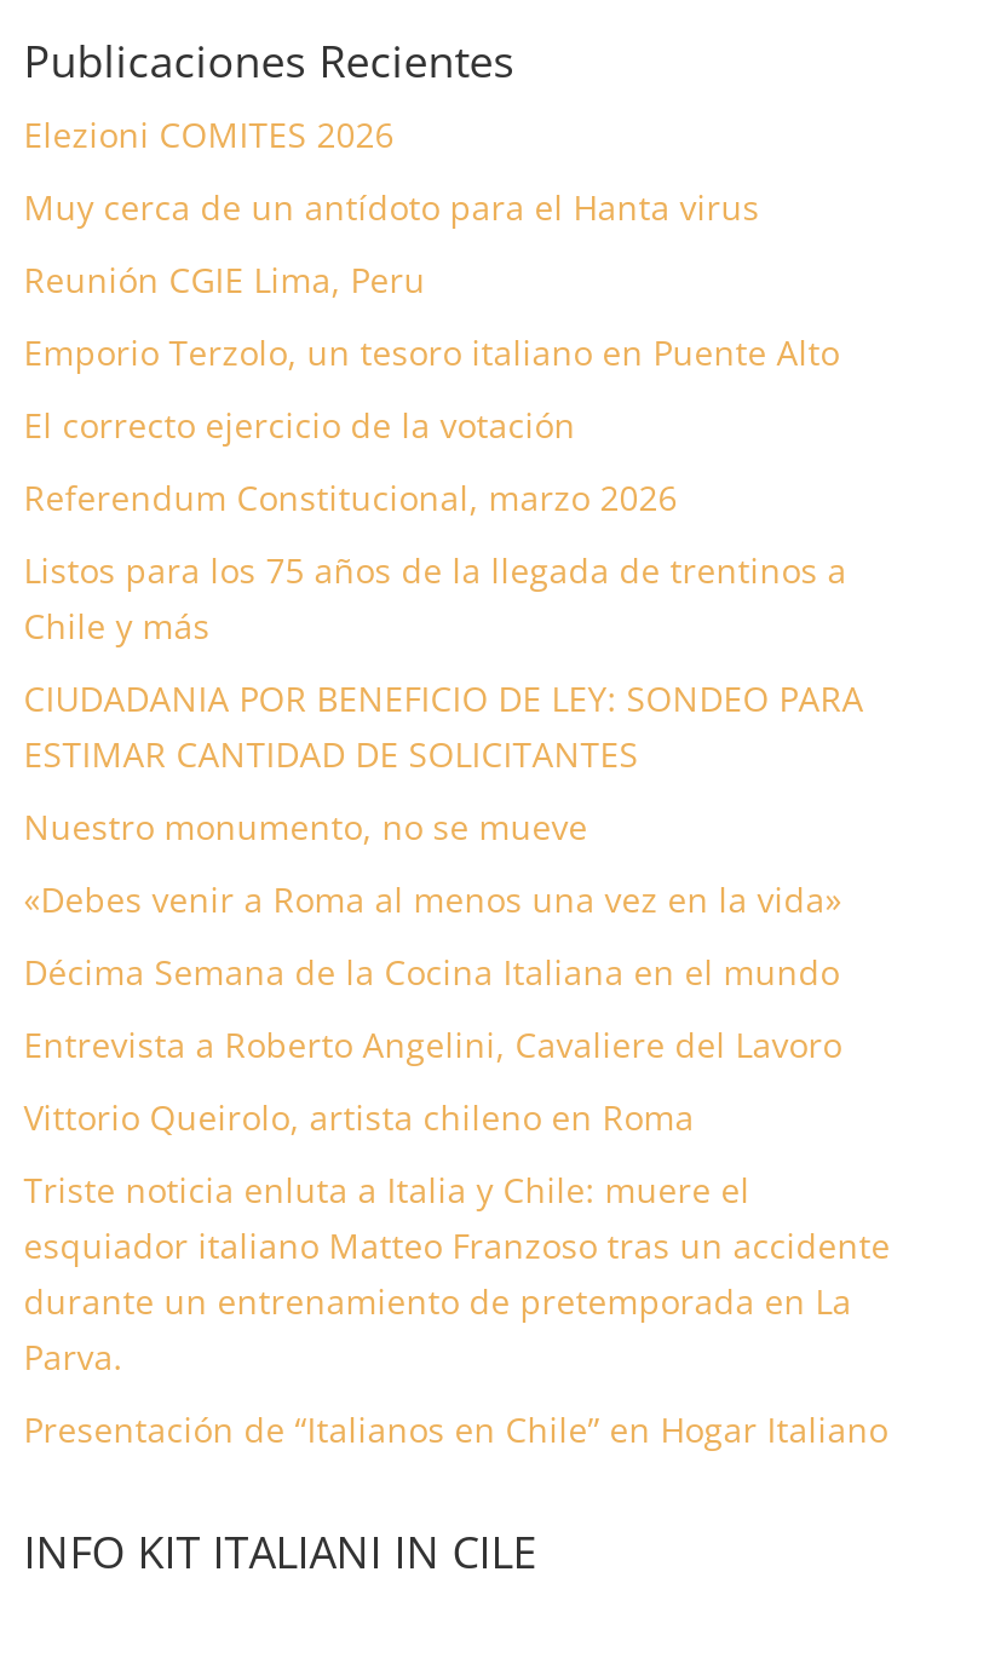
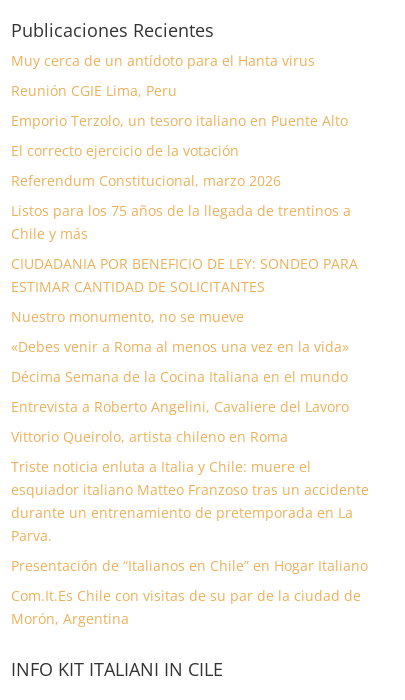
- Elezioni COMITES 2026

moved up: Muy cerca de un antídoto para el Hanta virus | Reunión CGIE Lima, Peru | Emporio Terzolo, un tesoro italiano en Puente Alto | ... | Parva. | Presentación de “Italianos en Chile” en Hogar Italiano

+ Com.It.Es Chile con visitas de su par de la ciudad de
+ Morón, Argentina
